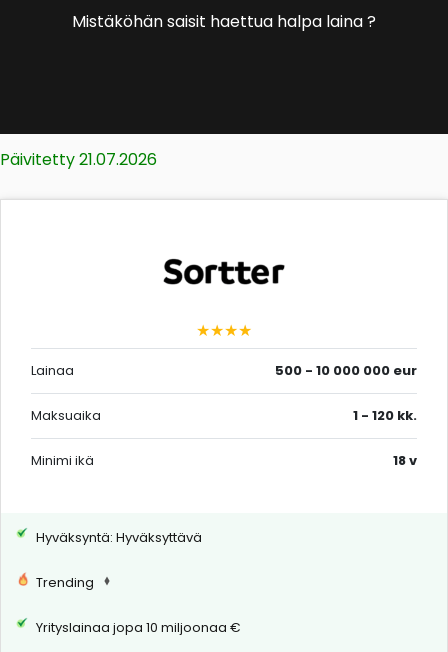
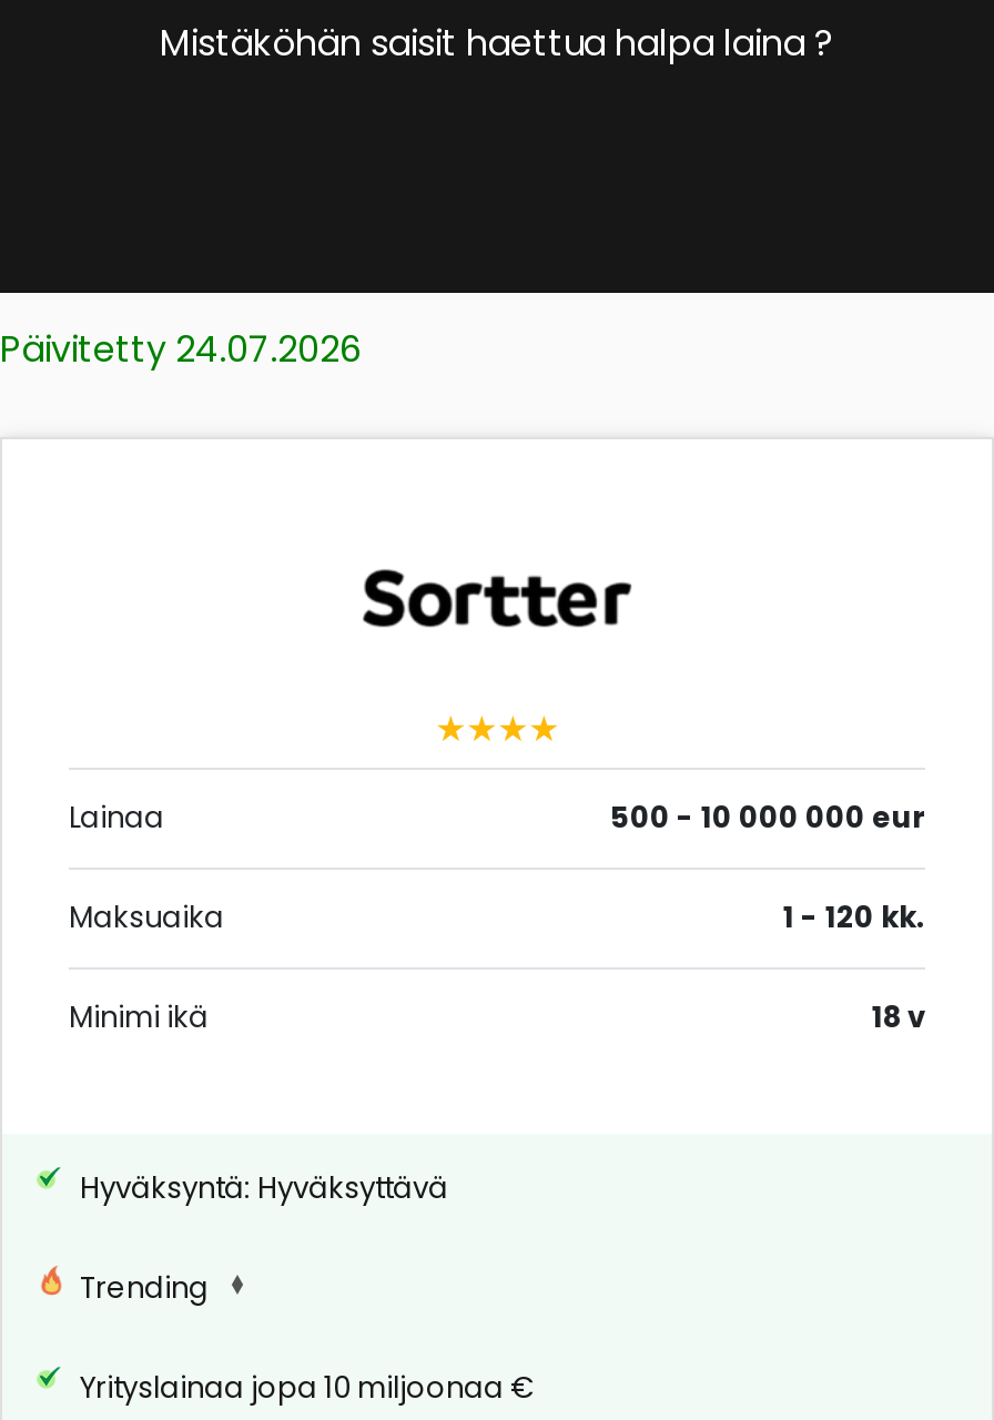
- Päivitetty 21.07.2026
+ Päivitetty 24.07.2026
